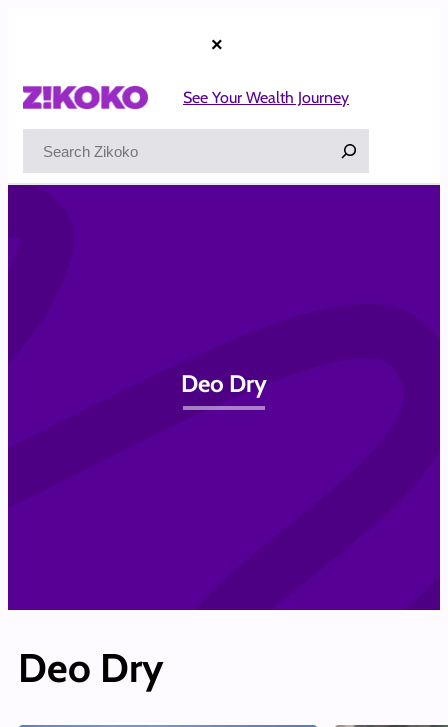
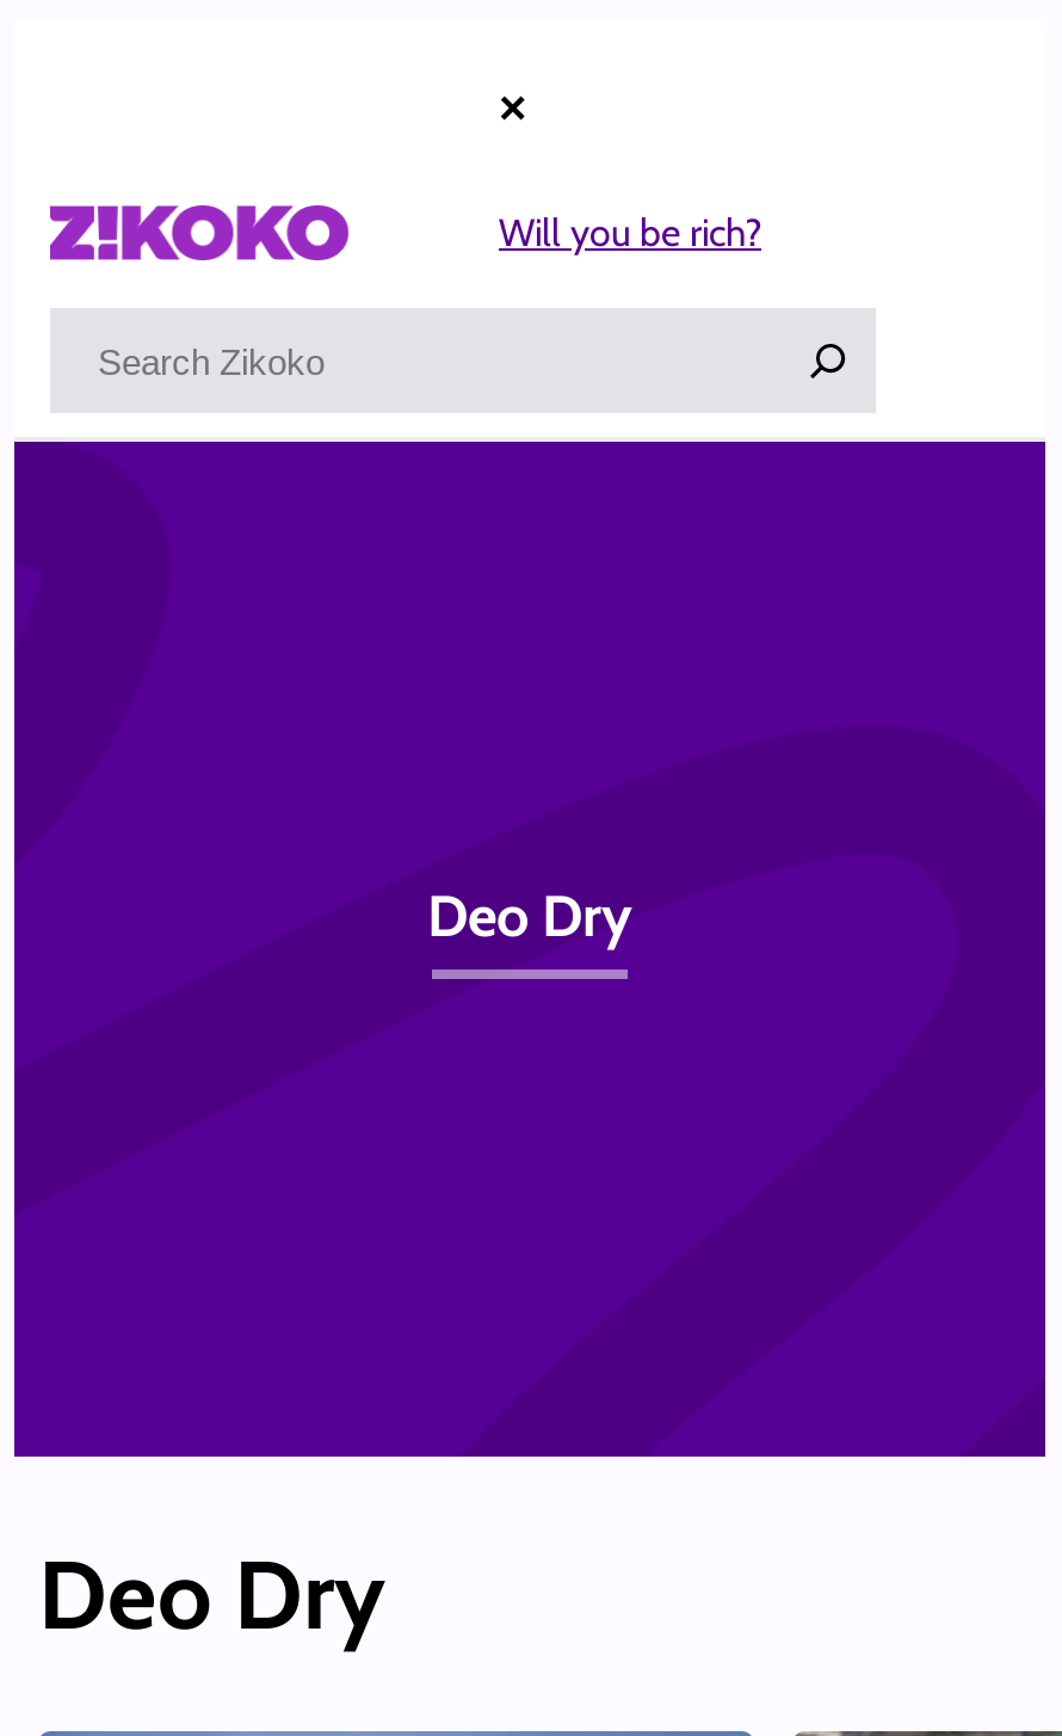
- See Your Wealth Journey
+ Will you be rich?
